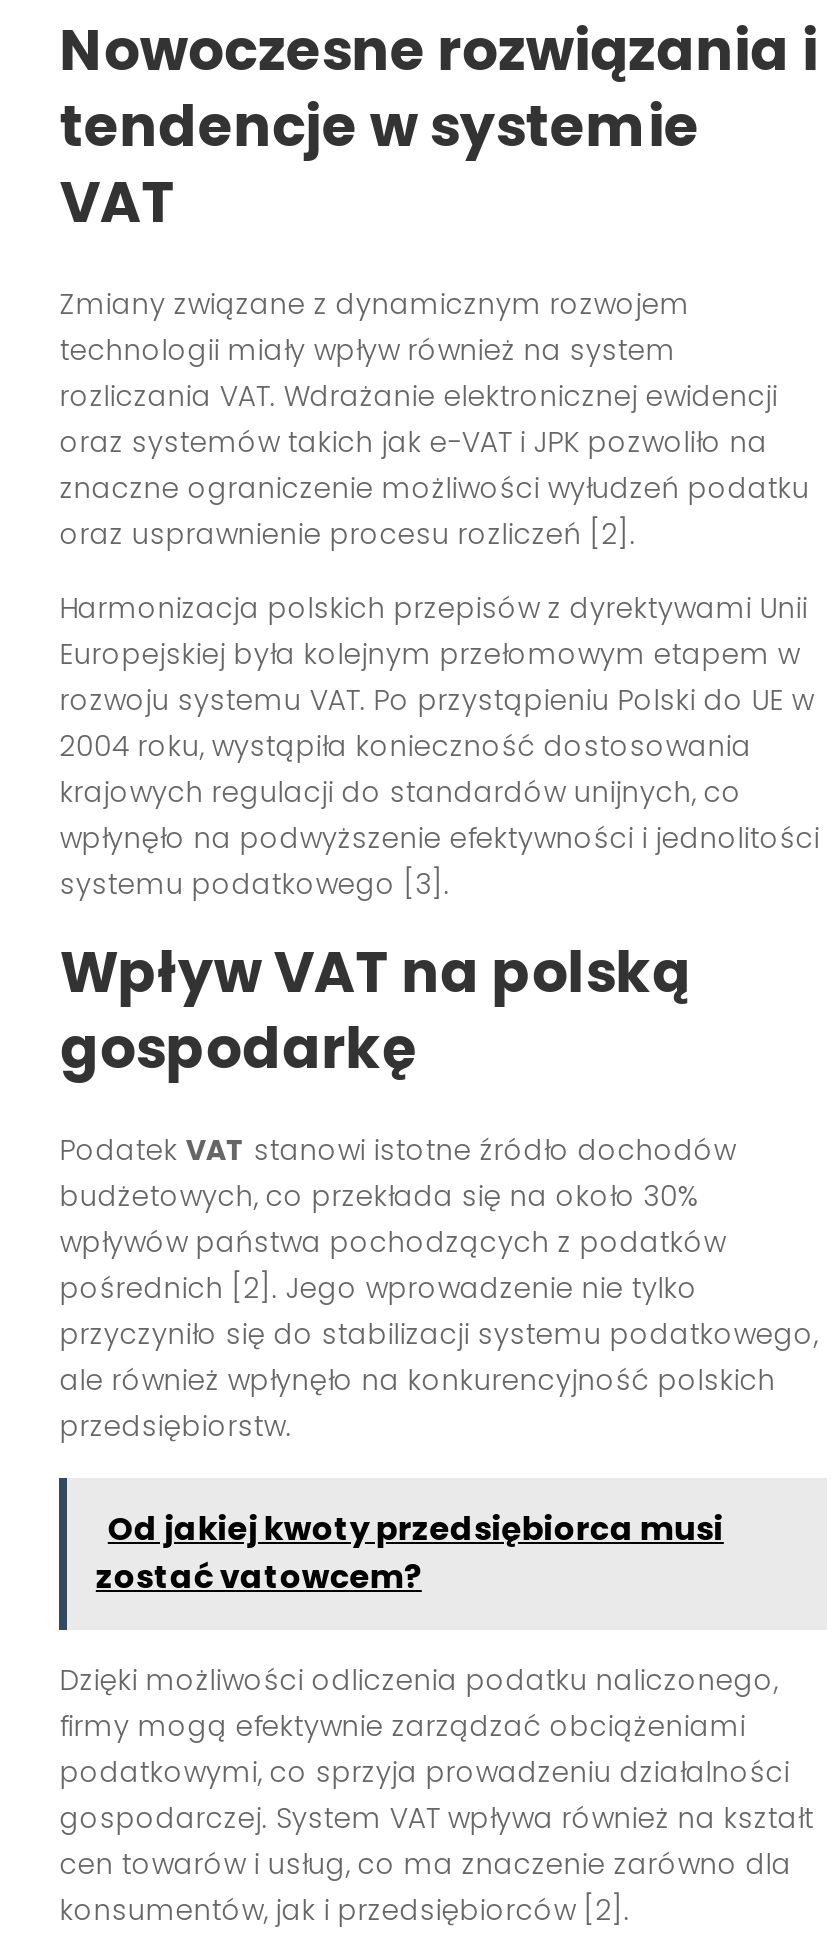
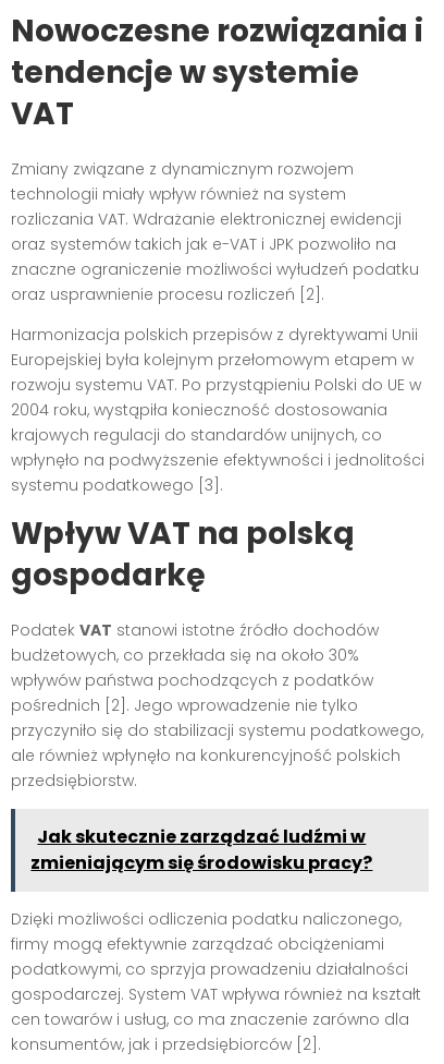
- Od jakiej kwoty przedsiębiorca musi
- zostać vatowcem?
+ Jak skutecznie zarządzać ludźmi w
+ zmieniającym się środowisku pracy?
